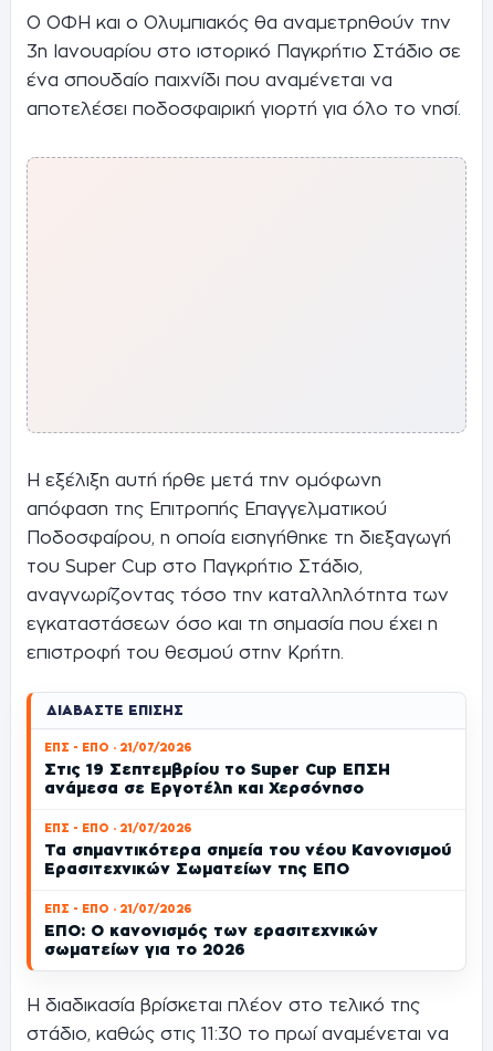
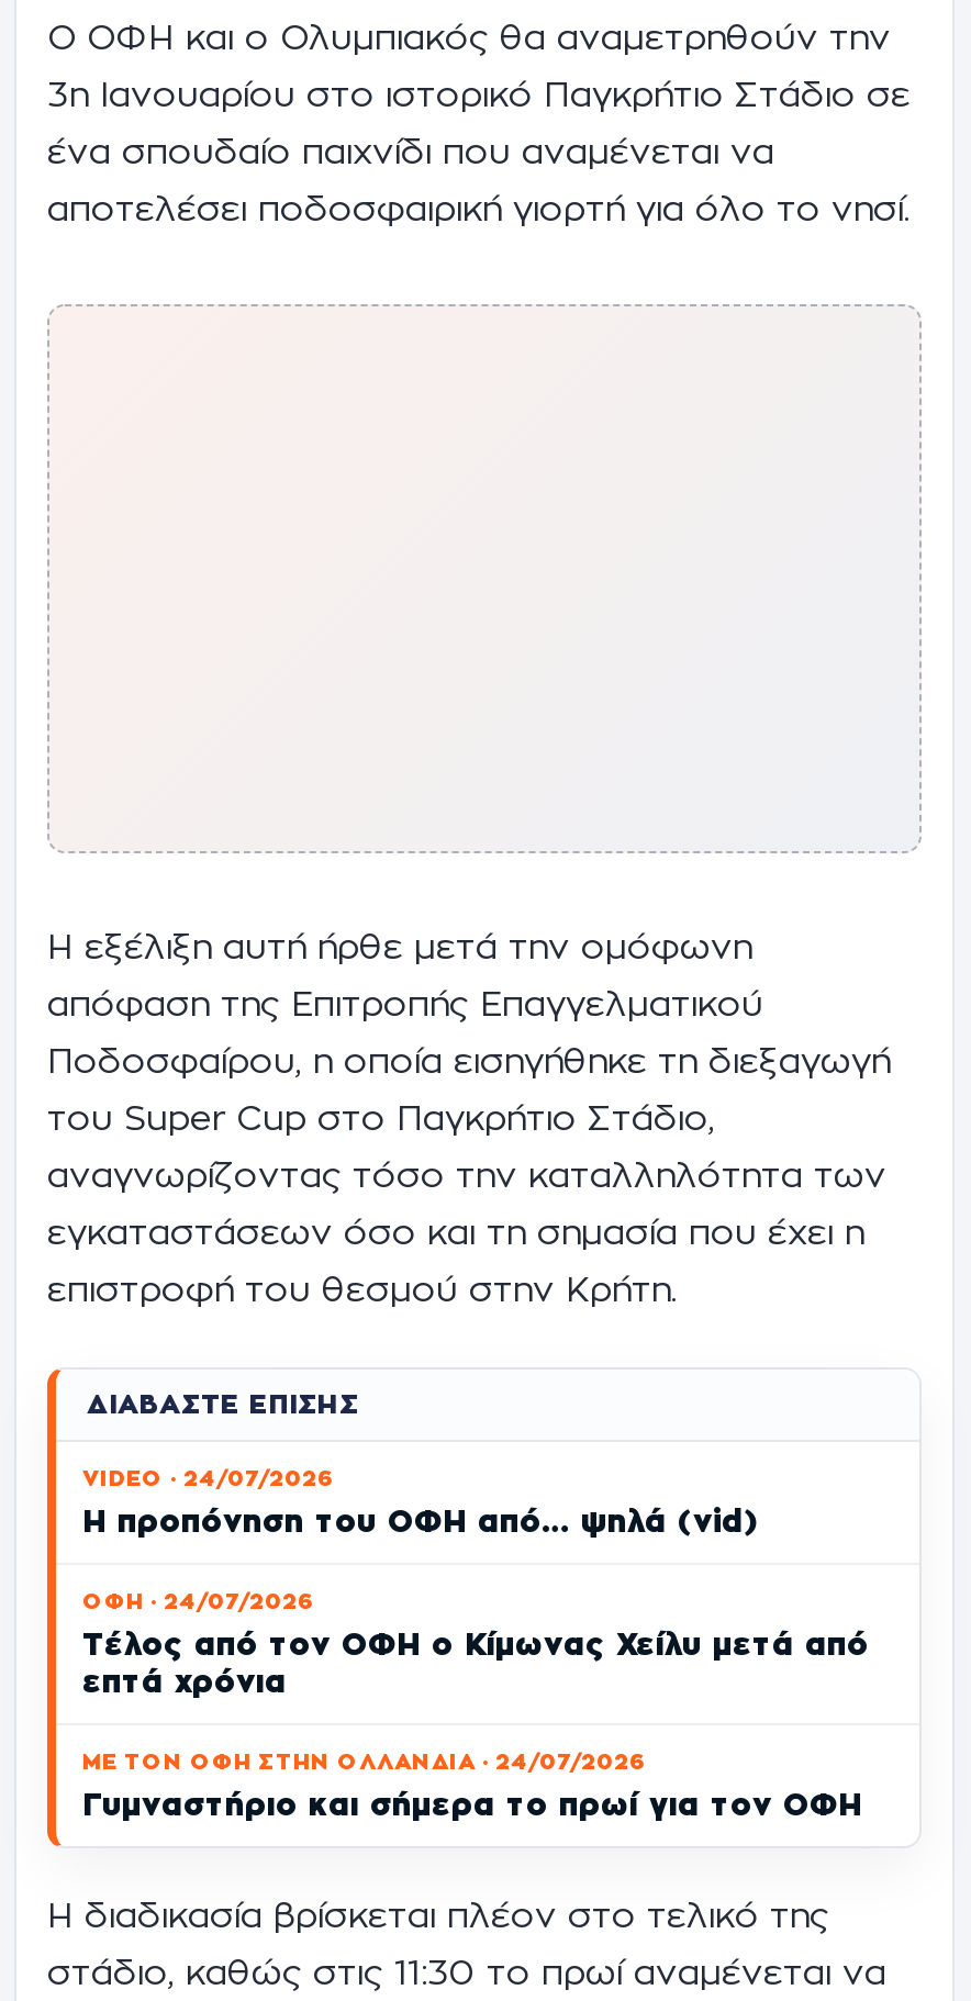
- ΕΠΣ - ΕΠΟ · 21/07/2026
- Στις 19 Σεπτεμβρίου το Super Cup ΕΠΣΗ
- ανάμεσα σε Εργοτέλη και Χερσόνησο
+ VIDEO · 24/07/2026
+ Η προπόνηση του ΟΦΗ από… ψηλά (vid)

- ΕΠΣ - ΕΠΟ · 21/07/2026
- Τα σημαντικότερα σημεία του νέου Κανονισμού
- Ερασιτεχνικών Σωματείων της ΕΠΟ
+ ΟΦΗ · 24/07/2026
+ Τέλος από τον ΟΦΗ ο Κίμωνας Χείλυ μετά από
+ επτά χρόνια

- ΕΠΣ - ΕΠΟ · 21/07/2026
- ΕΠΟ: Ο κανονισμός των ερασιτεχνικών
- σωματείων για το 2026
+ ΜΕ ΤΟΝ ΟΦΗ ΣΤΗΝ ΟΛΛΑΝΔΙΑ · 24/07/2026
+ Γυμναστήριο και σήμερα το πρωί για τον ΟΦΗ
